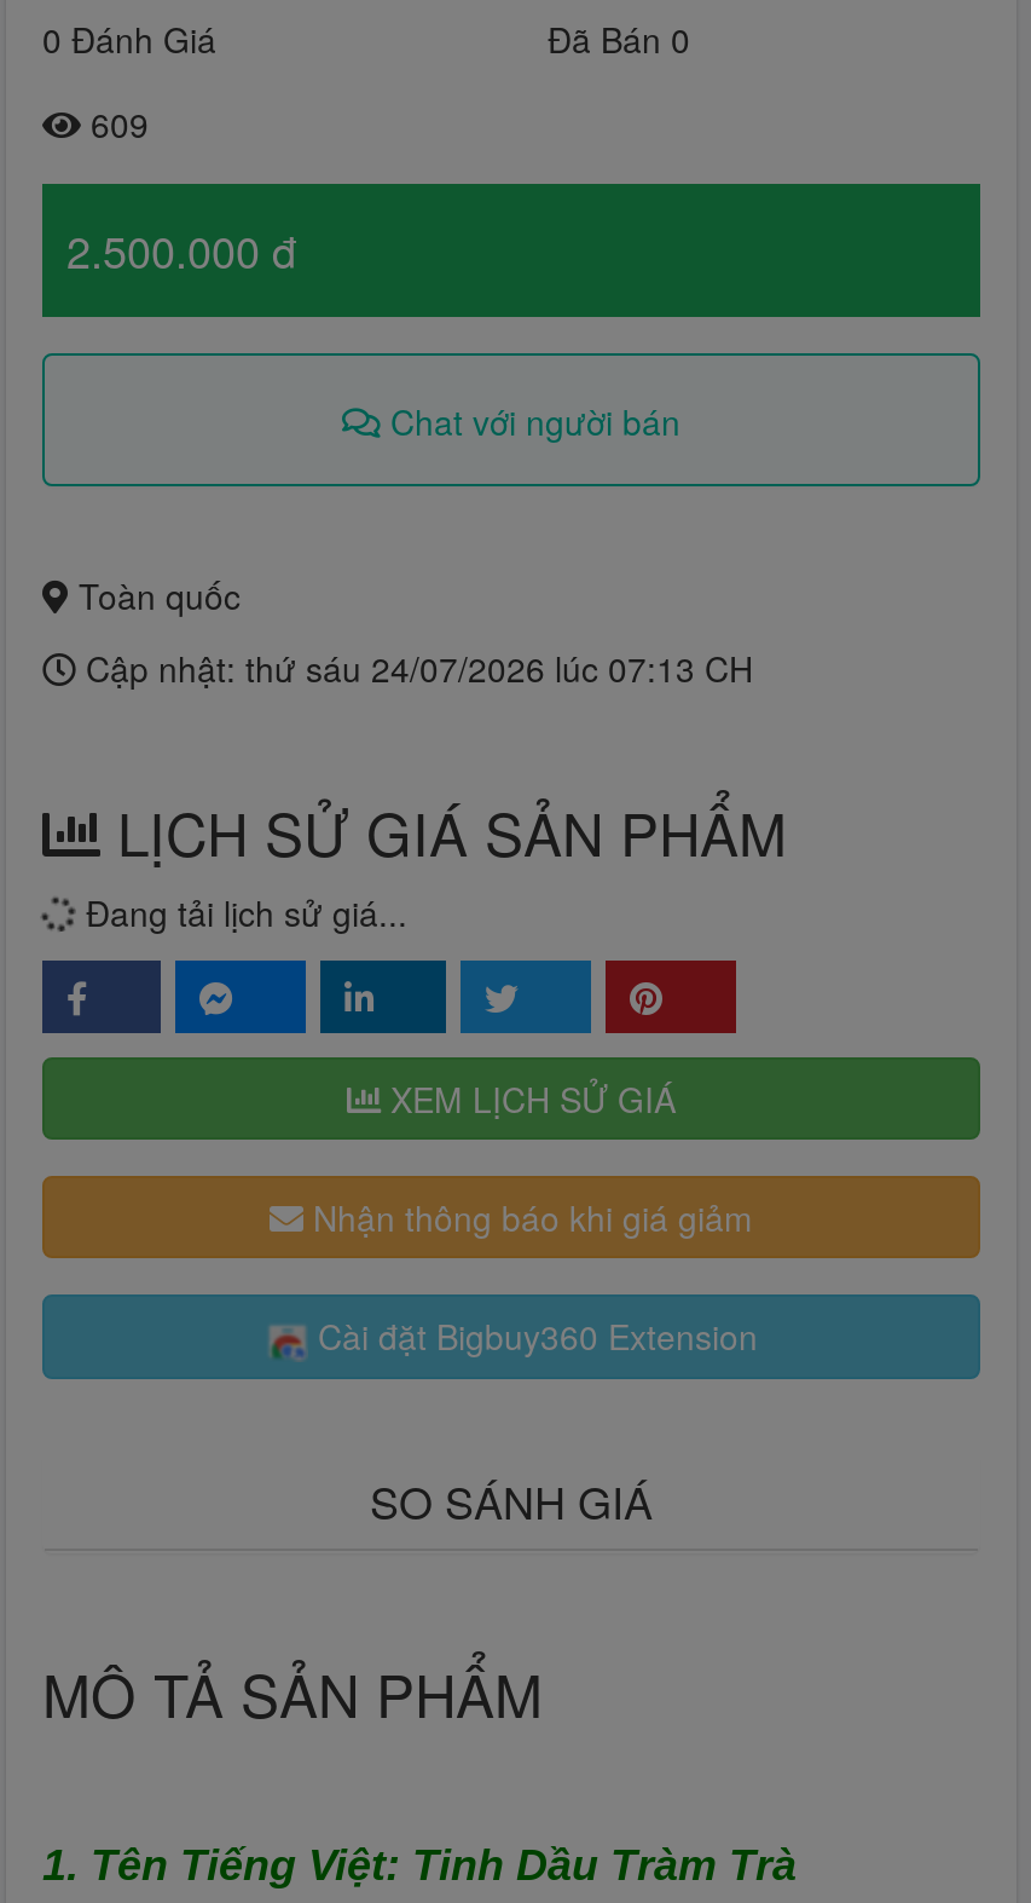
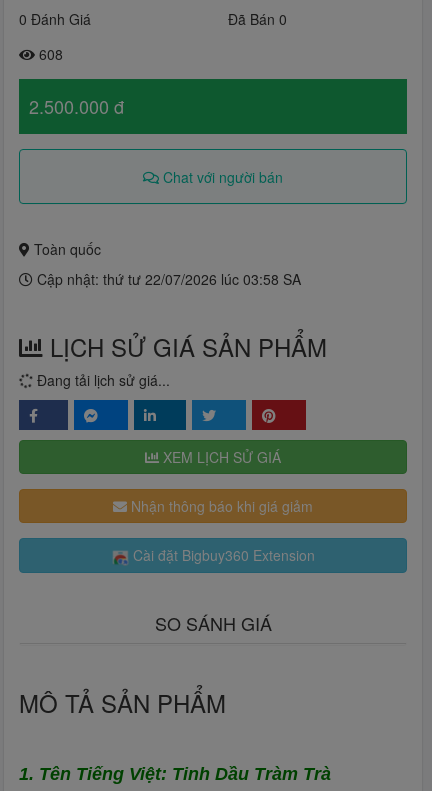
- 609
+ 608

- Cập nhật: thứ sáu 24/07/2026 lúc 07:13 CH
+ Cập nhật: thứ tư 22/07/2026 lúc 03:58 SA
